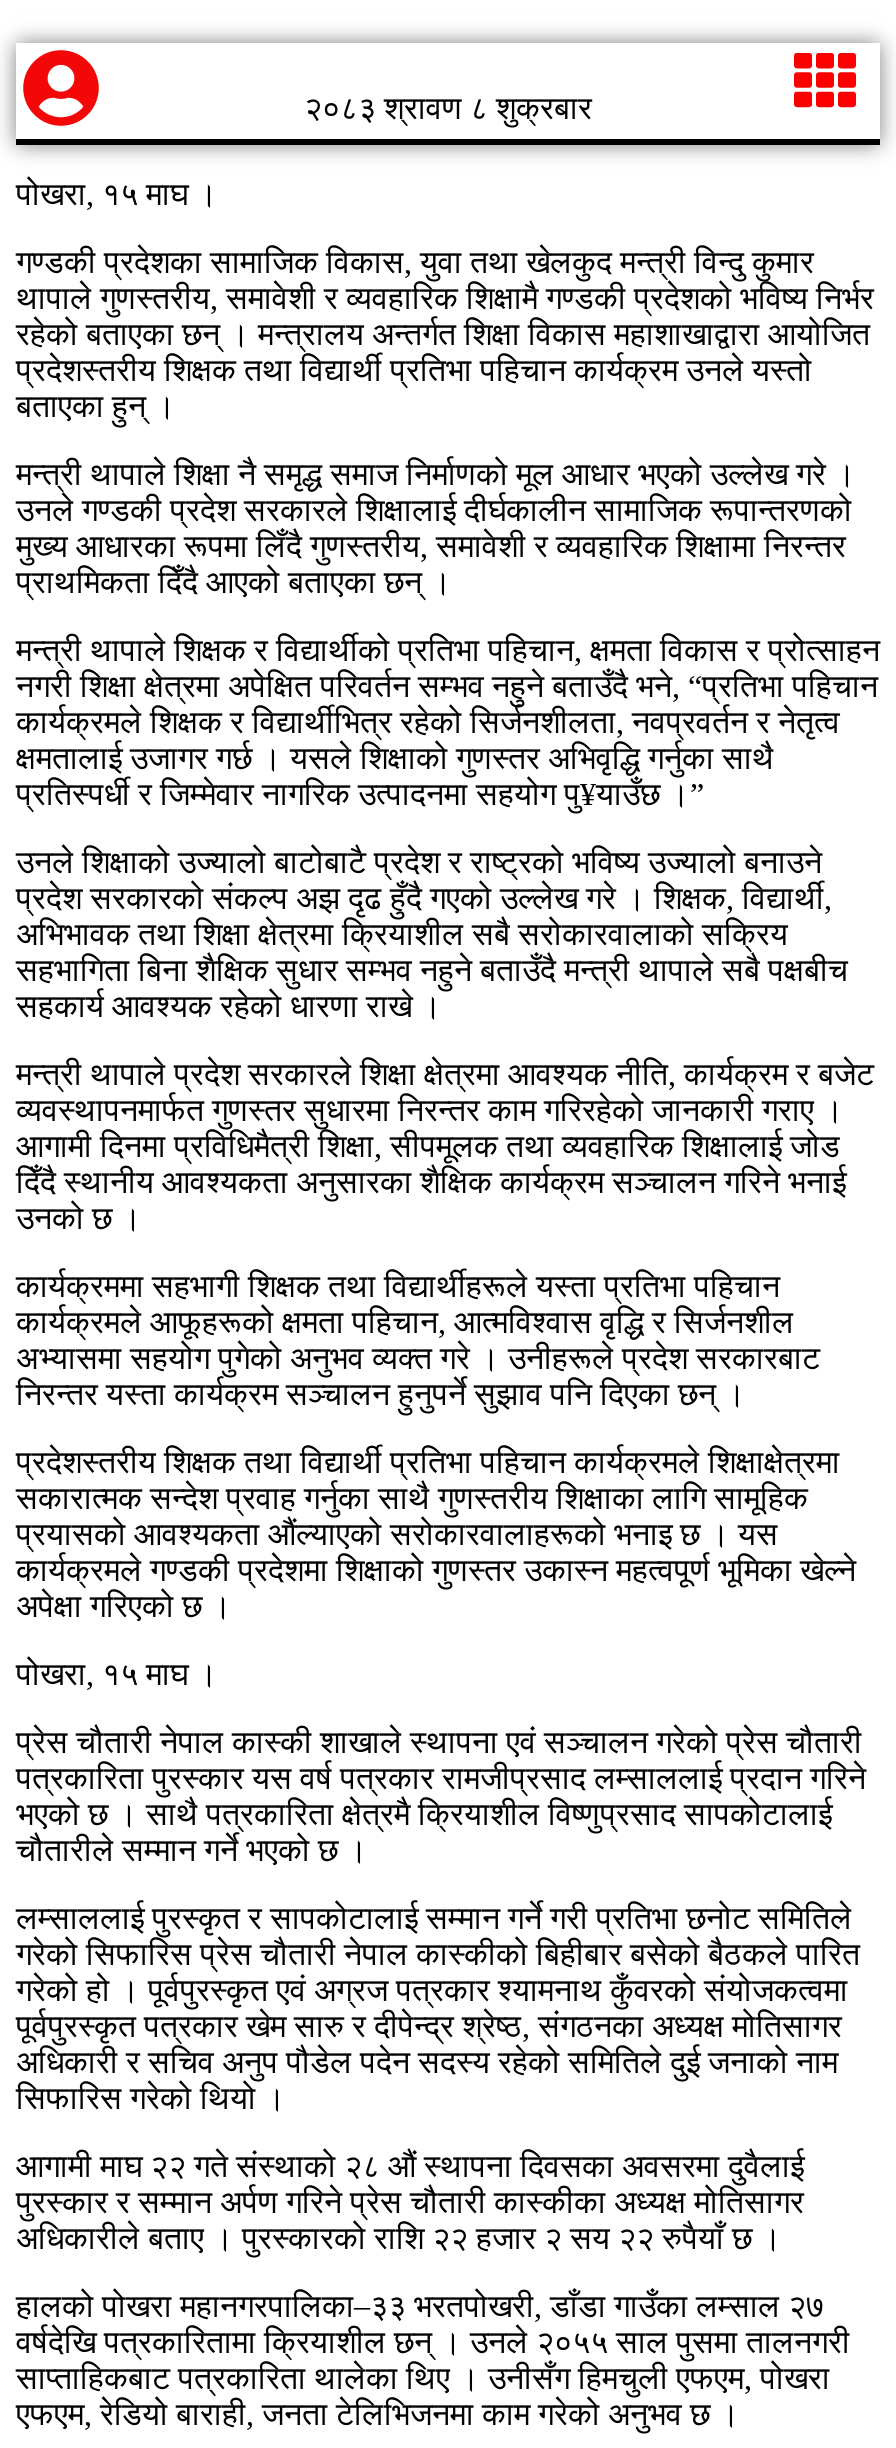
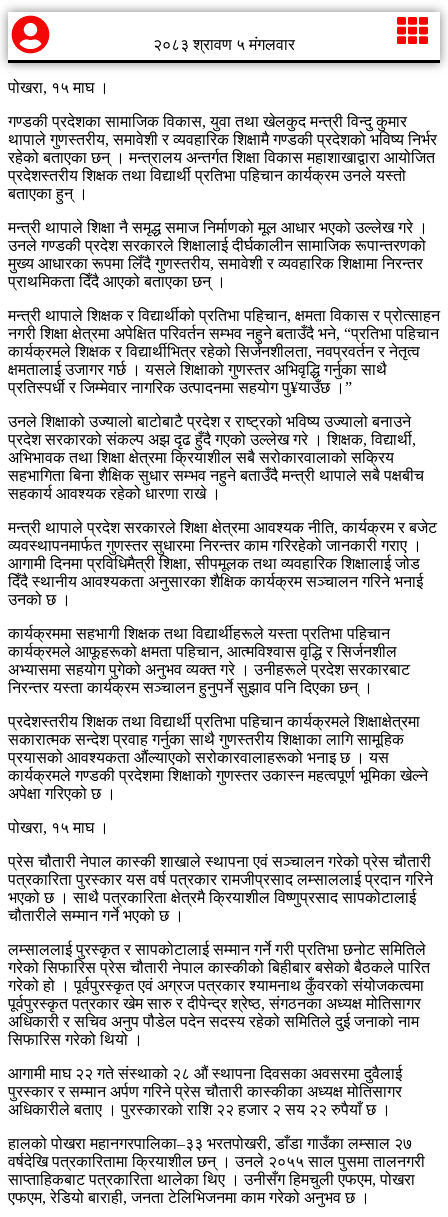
- २०८३ श्रावण ८ शुक्रबार
+ २०८३ श्रावण ५ मंगलवार
